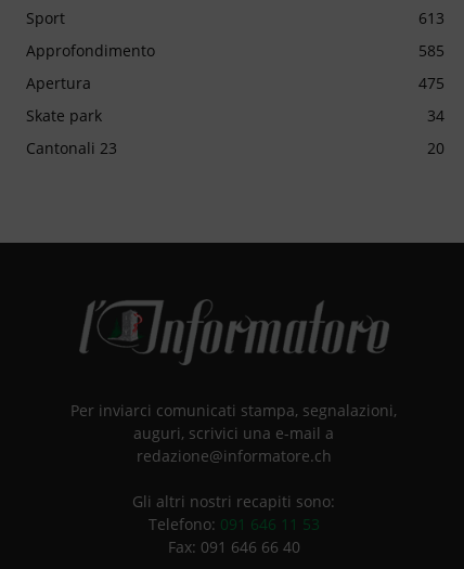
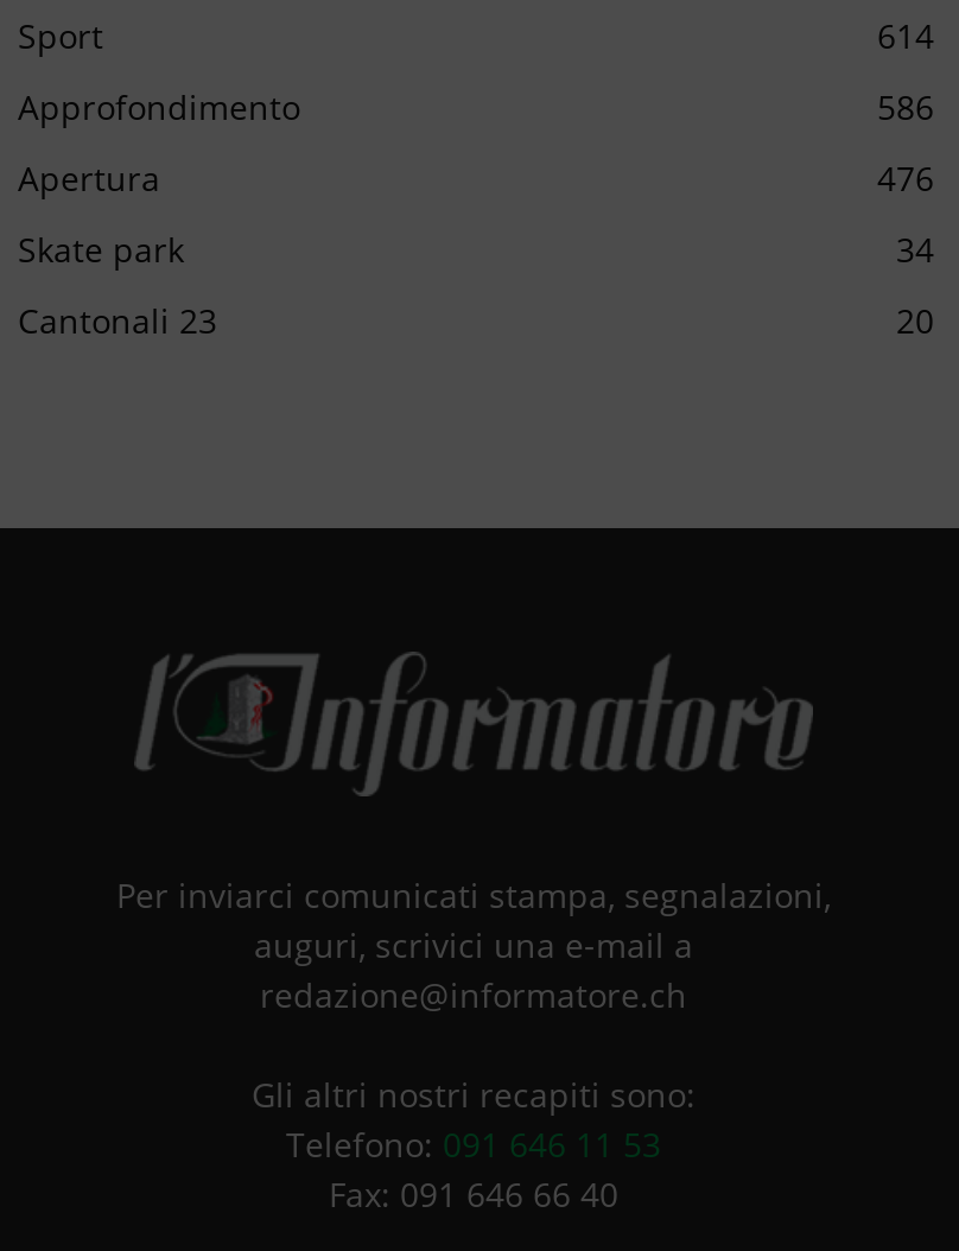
- 613
+ 614

- 585
+ 586

- 475
+ 476
